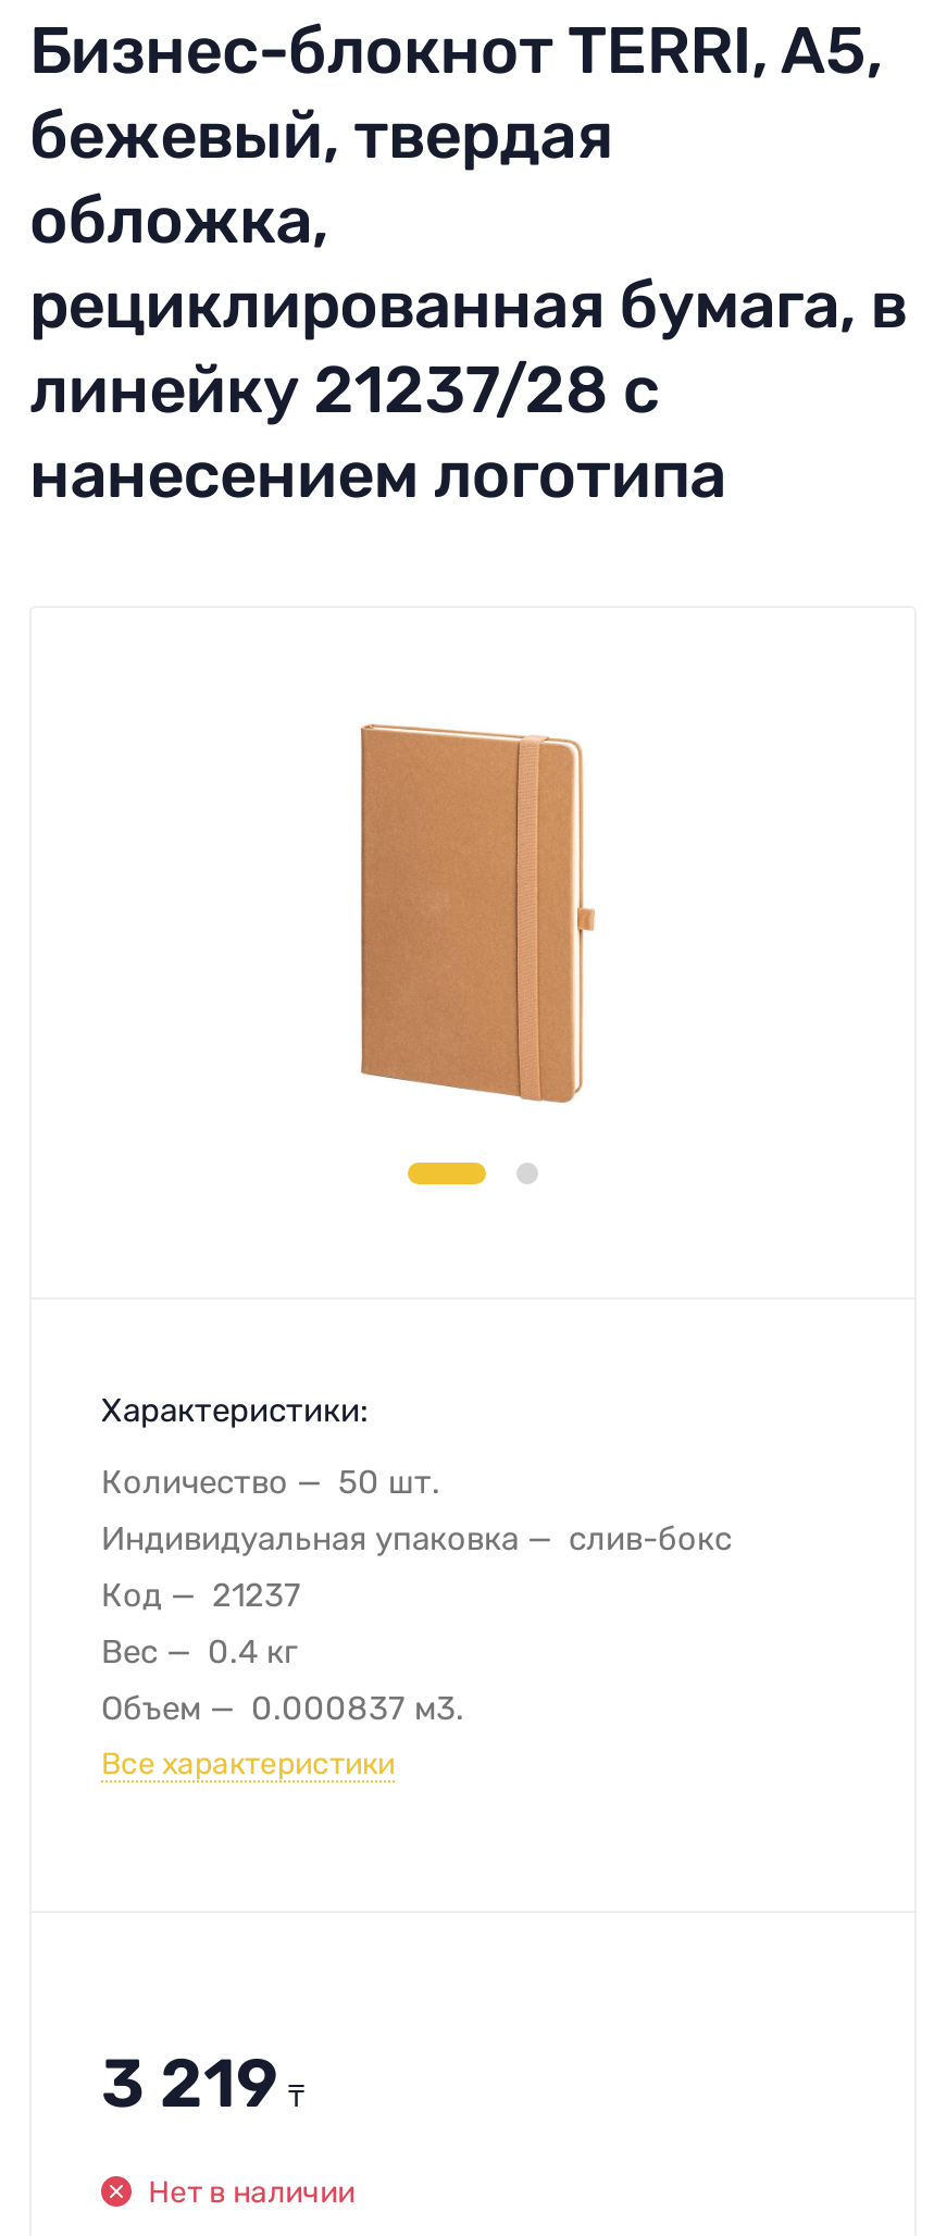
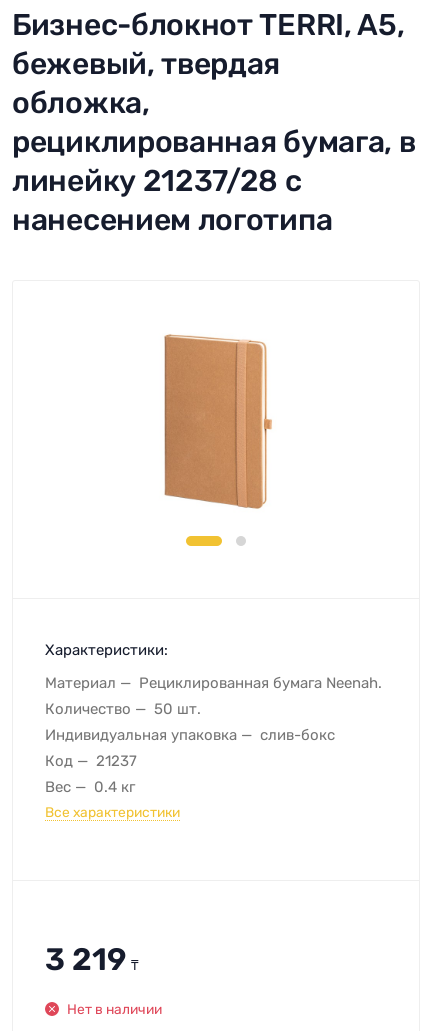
+ Материал
+ Рециклированная бумага Neenah.

moved down: Количество | 50 шт. | Индивидуальная упаковка | слив-бокс | Код | 21237 | Вес | 0.4 кг

- Объем
- 0.000837 м3.
